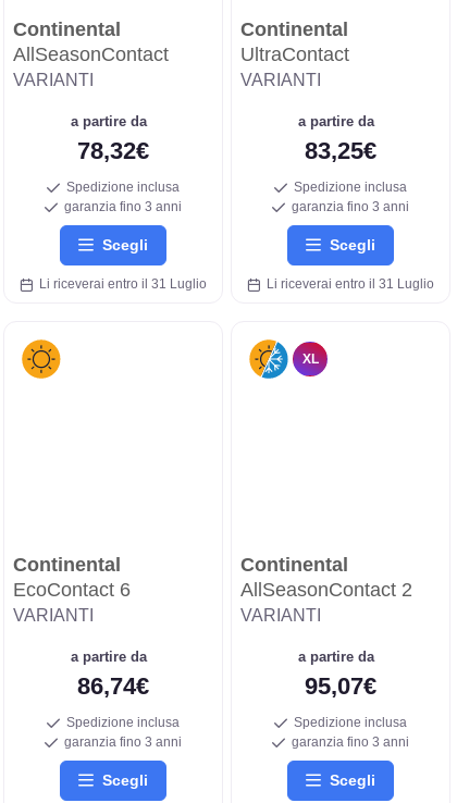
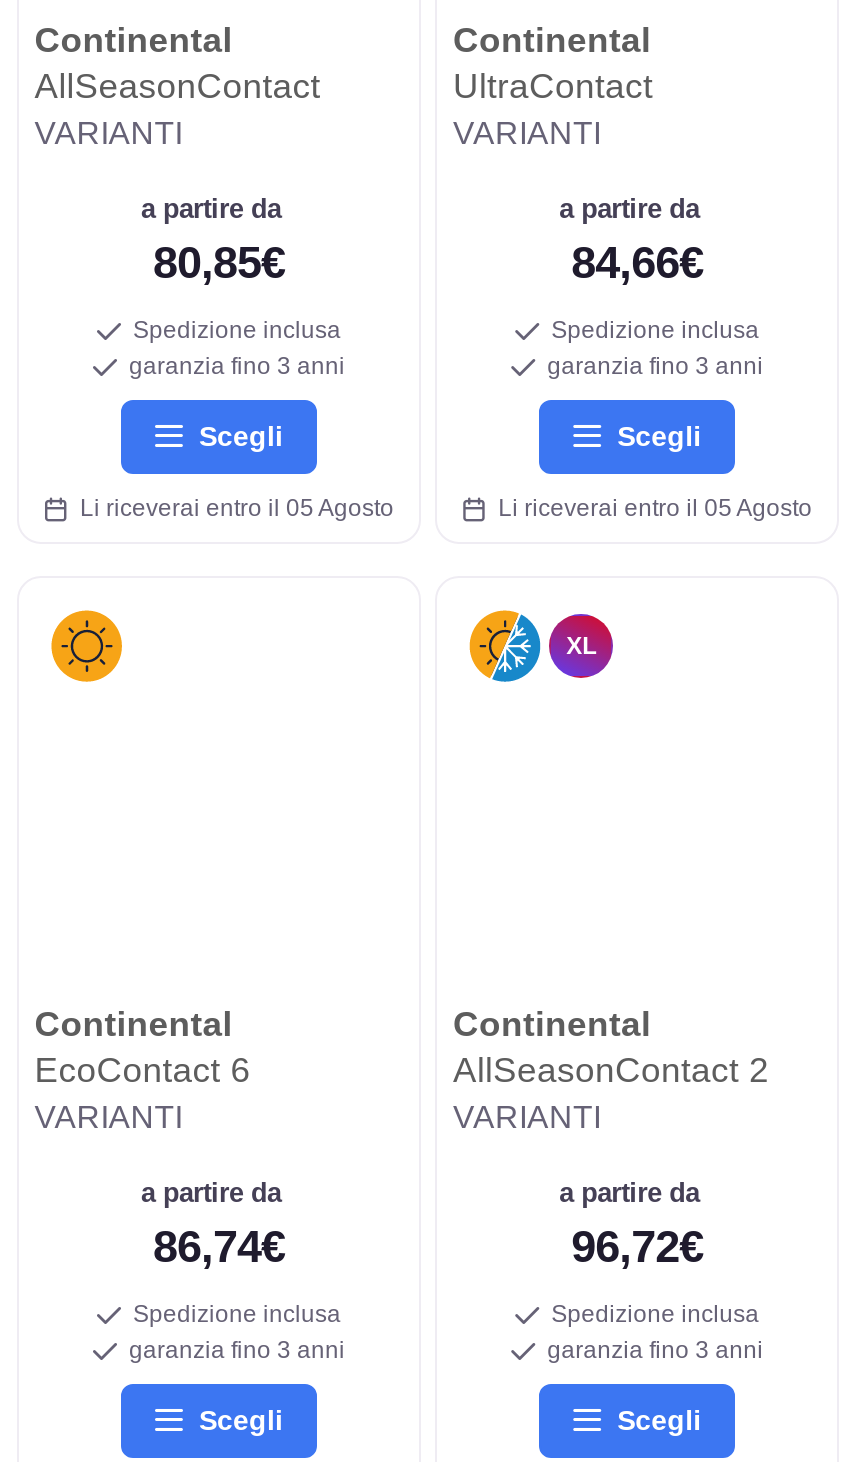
- 78,32€
+ 80,85€

- 83,25€
+ 84,66€

- Li riceverai entro il 31 Luglio
+ Li riceverai entro il 05 Agosto

- Li riceverai entro il 31 Luglio
+ Li riceverai entro il 05 Agosto

- 95,07€
+ 96,72€
